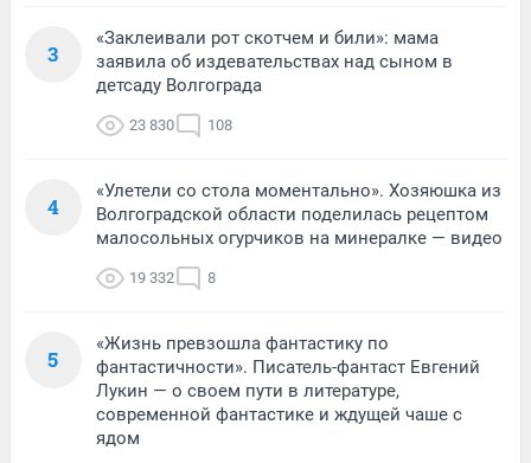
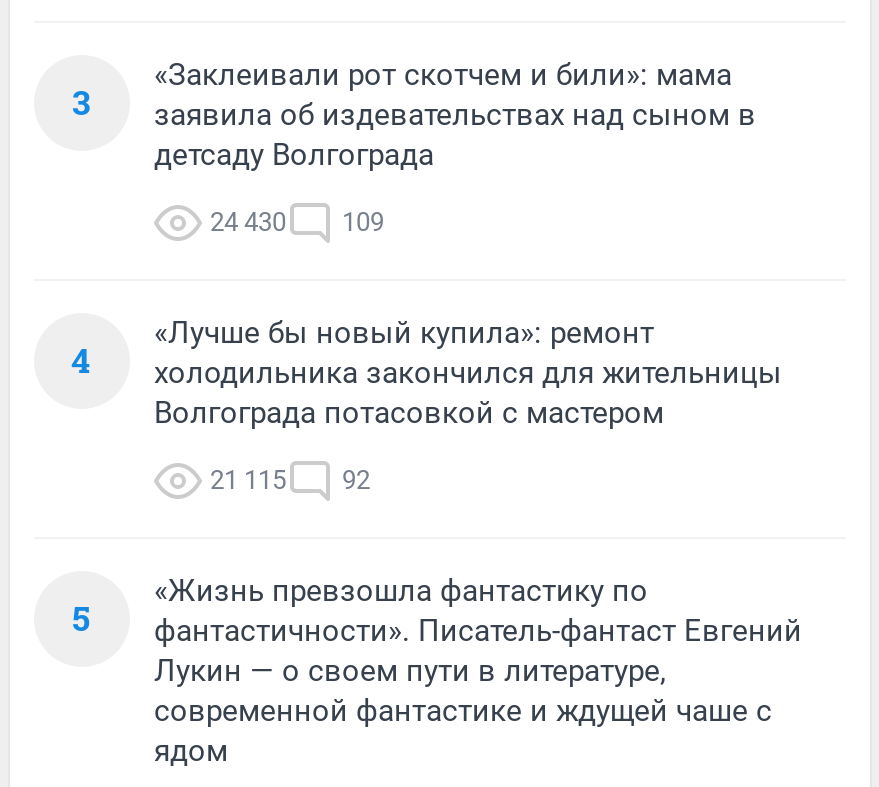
- 23 830
+ 24 430

- 108
+ 109

- «Улетели со стола моментально». Хозяюшка из
- Волгоградской области поделилась рецептом
- малосольных огурчиков на минералке — видео
+ «Лучше бы новый купила»: ремонт
+ холодильника закончился для жительницы
+ Волгограда потасовкой с мастером

- 19 332
- 8
+ 21 115
+ 92
